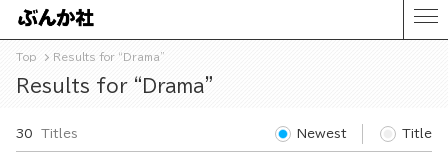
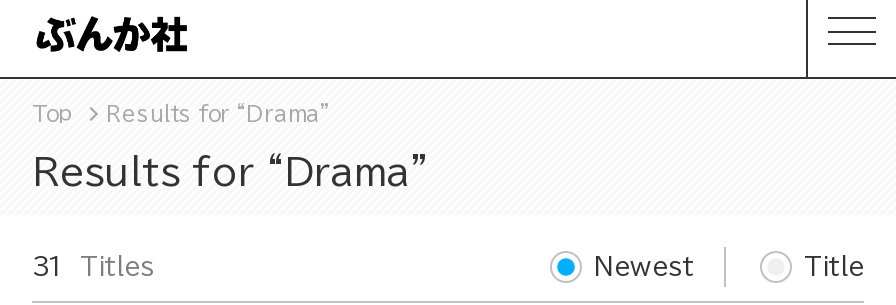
- 30 Titles
+ 31 Titles
